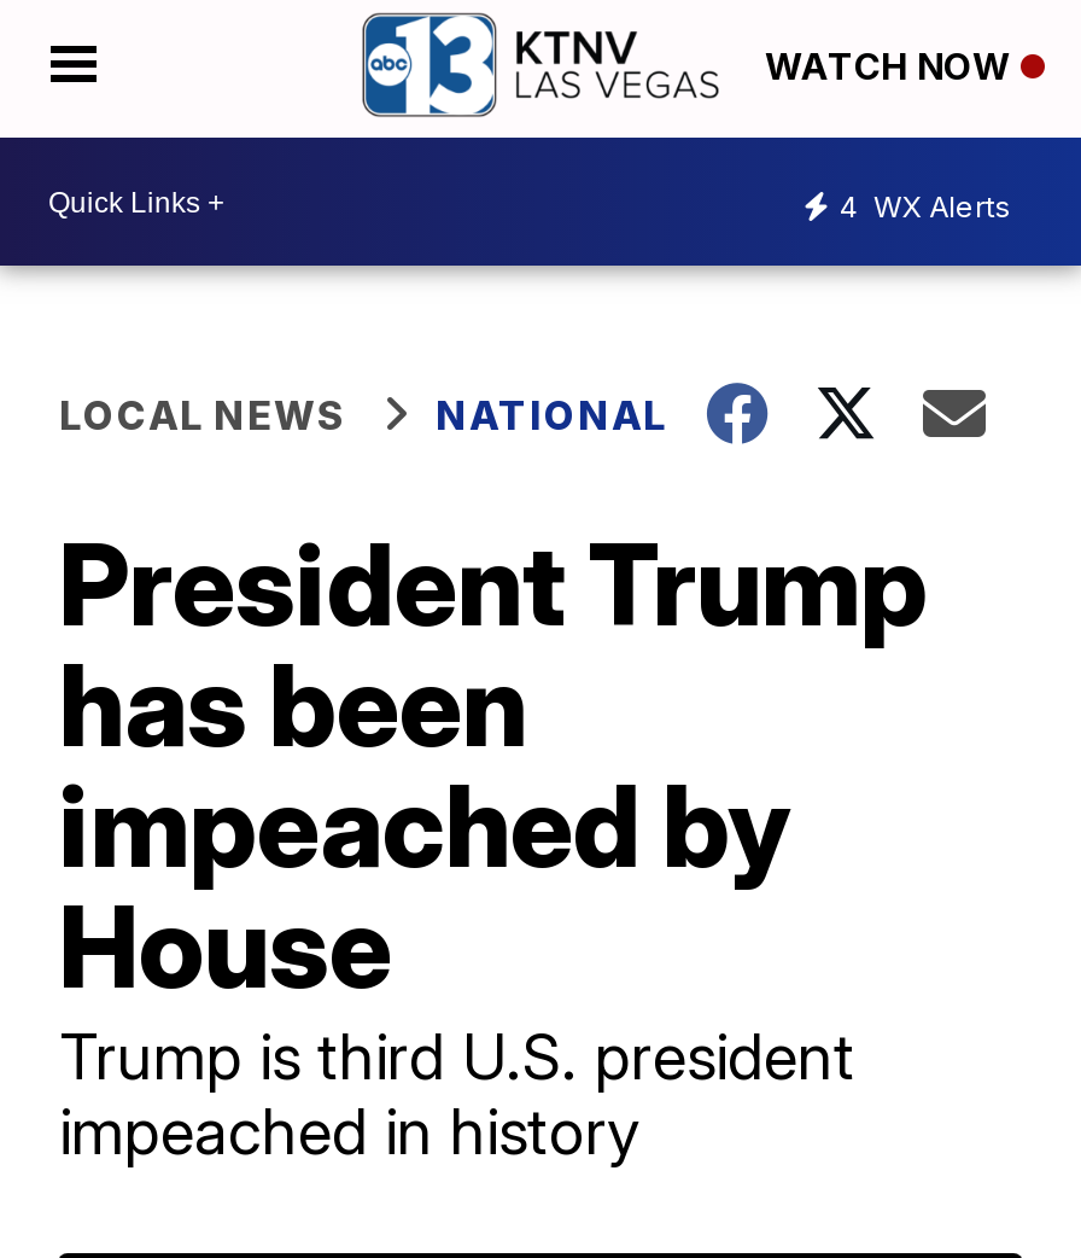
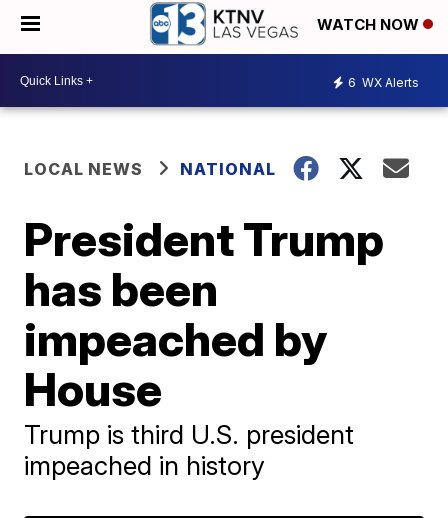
- 4 WX Alerts
+ 6 WX Alerts
